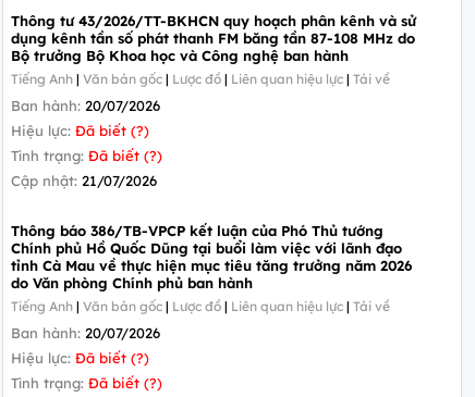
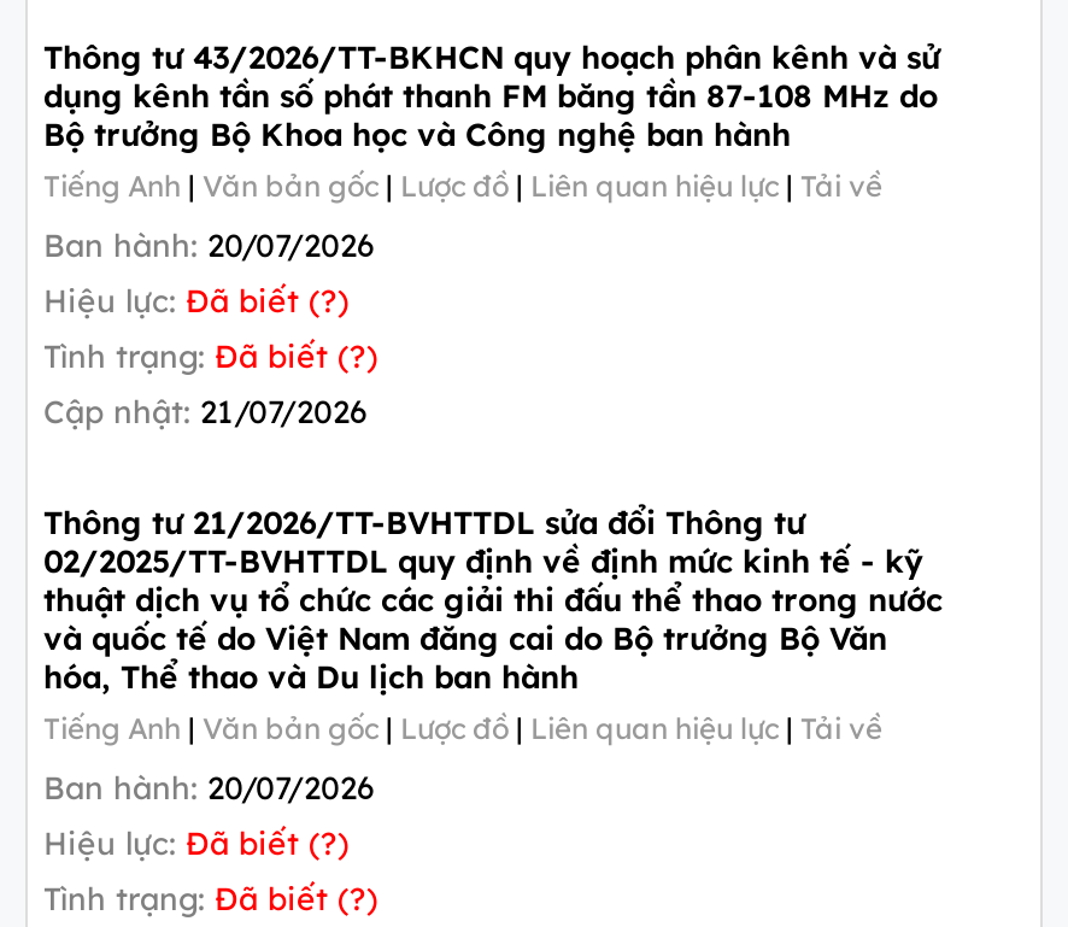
- Thông báo 386/TB-VPCP kết luận của Phó Thủ tướng
- Chính phủ Hồ Quốc Dũng tại buổi làm việc với lãnh đạo
- tỉnh Cà Mau về thực hiện mục tiêu tăng trưởng năm 2026
- do Văn phòng Chính phủ ban hành
+ Thông tư 21/2026/TT-BVHTTDL sửa đổi Thông tư
+ 02/2025/TT-BVHTTDL quy định về định mức kinh tế - kỹ
+ thuật dịch vụ tổ chức các giải thi đấu thể thao trong nước
+ và quốc tế do Việt Nam đăng cai do Bộ trưởng Bộ Văn
+ hóa, Thể thao và Du lịch ban hành
